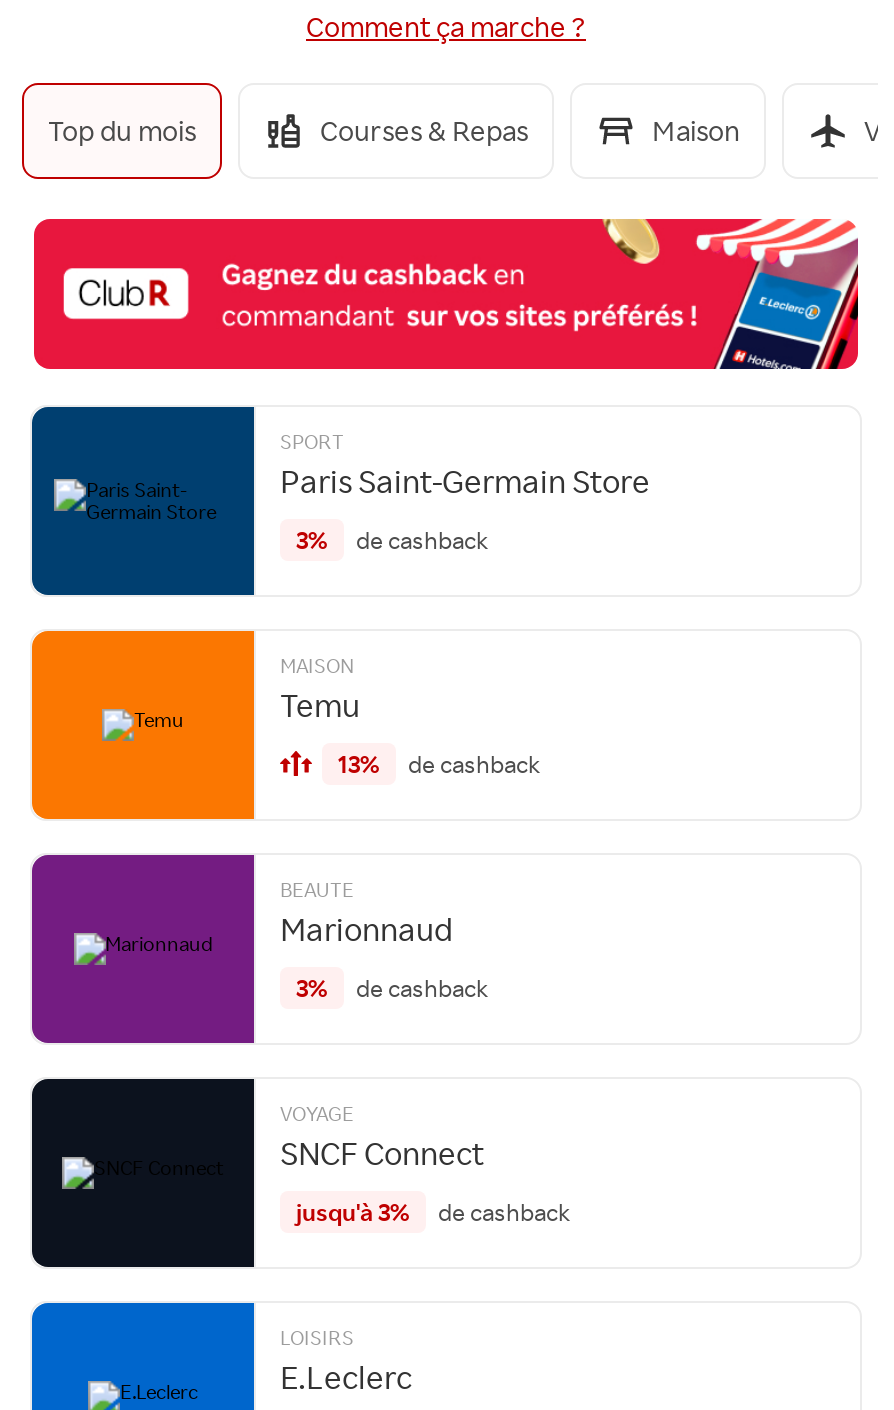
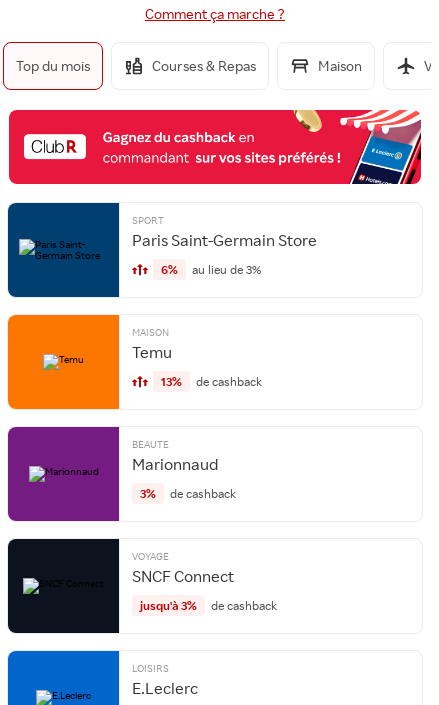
- 3% de cashback
+ 6% au lieu de 3%
